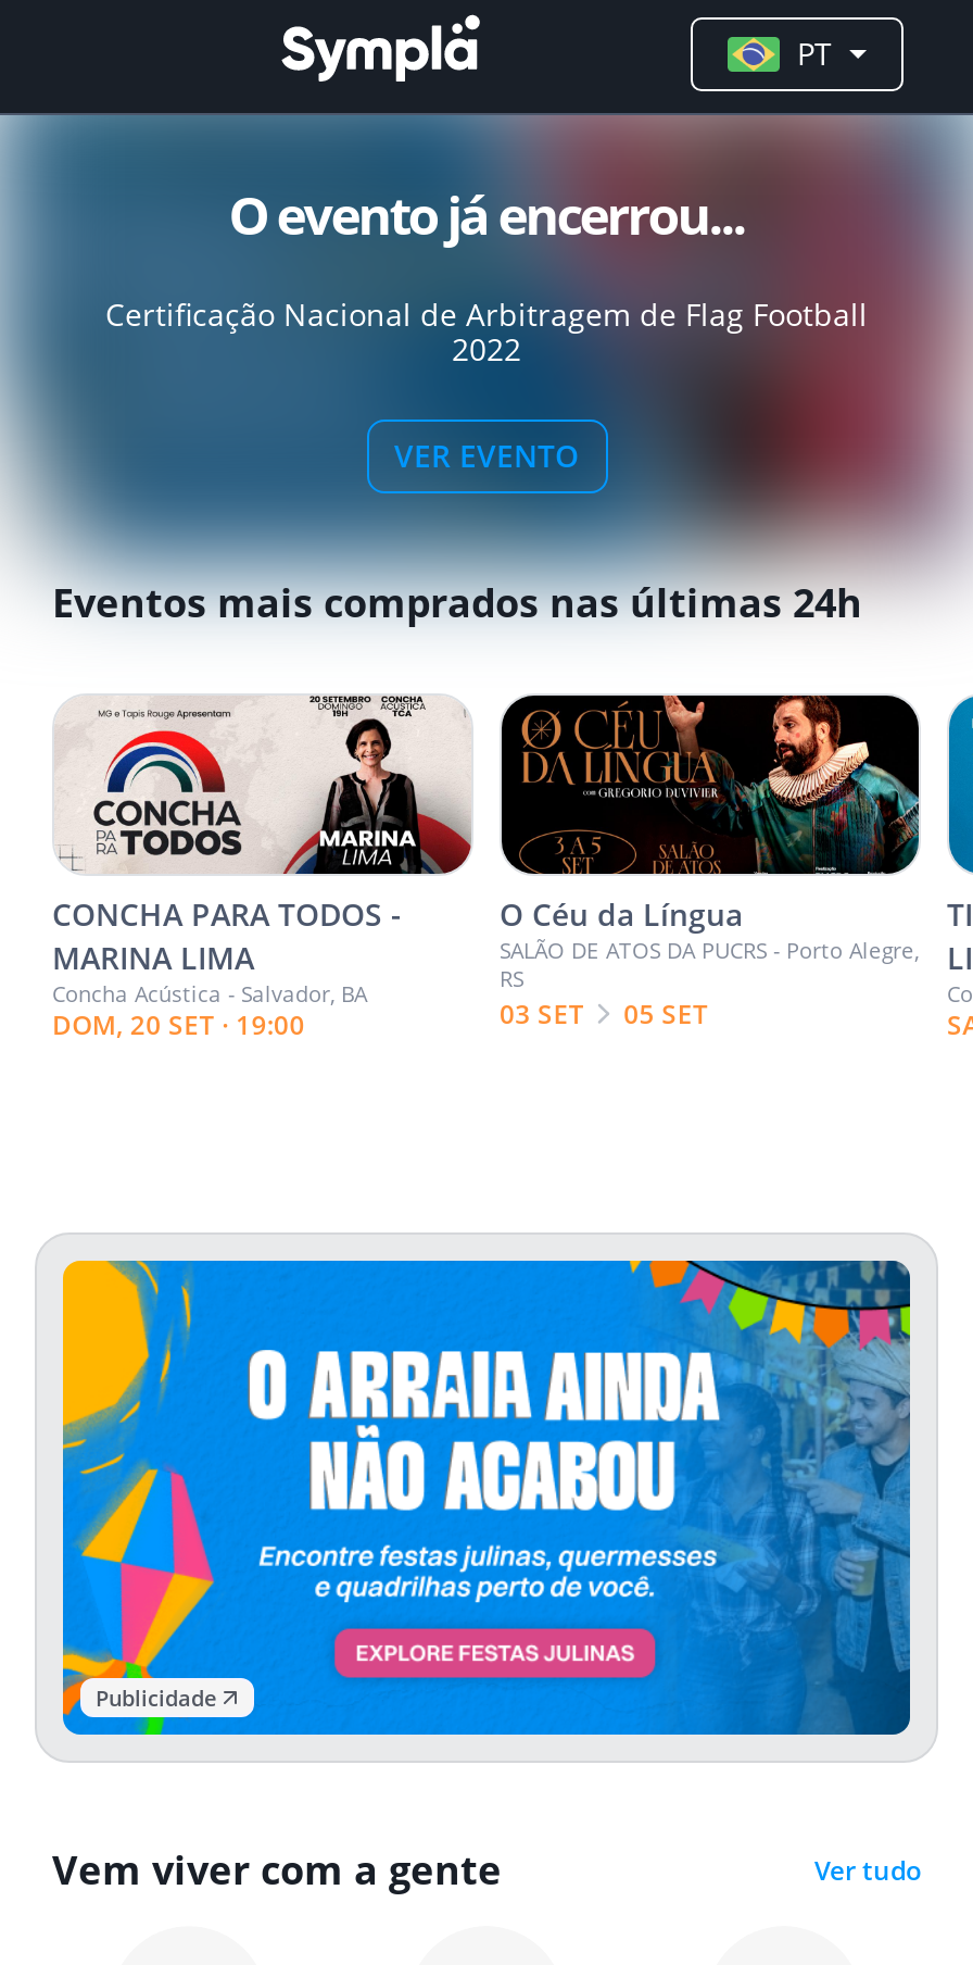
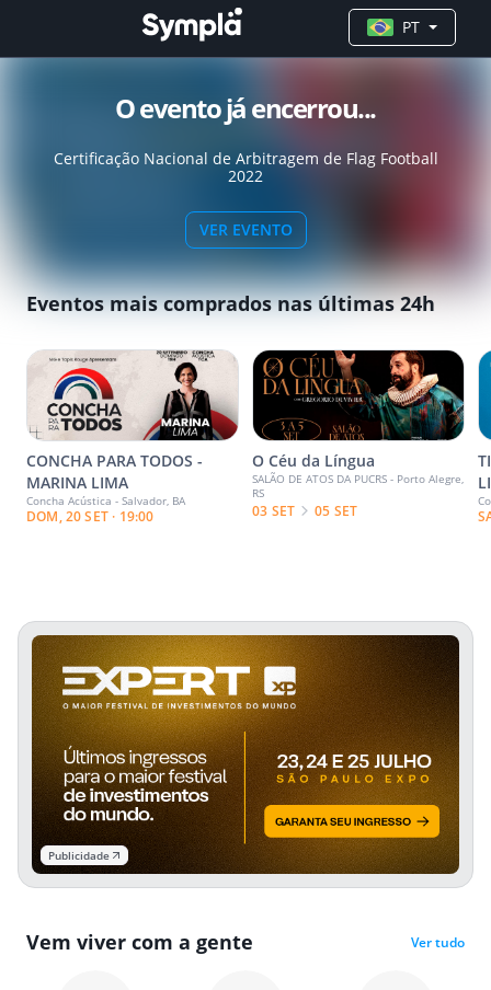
- [image]
+ [image]
